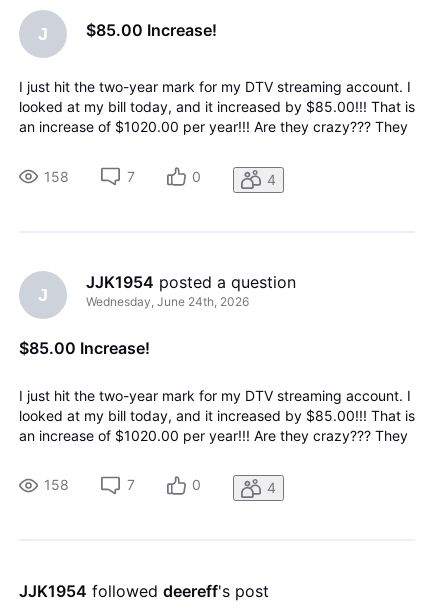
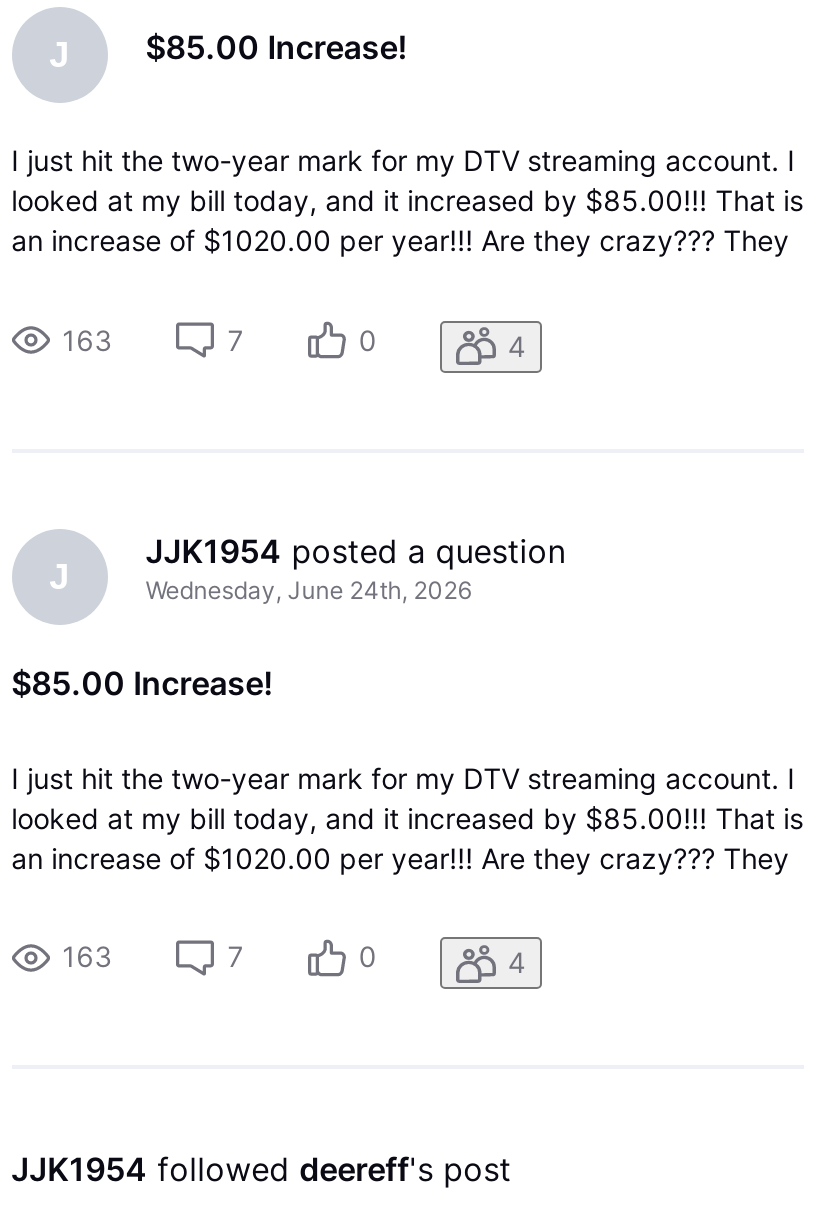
- 158
+ 163

- 158
+ 163
